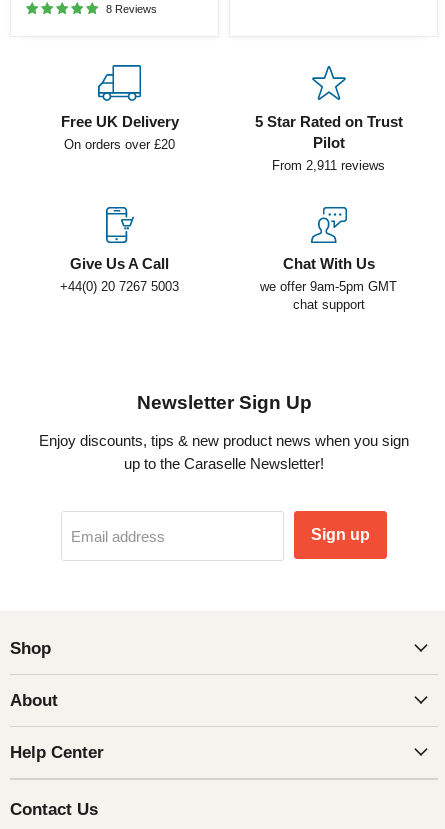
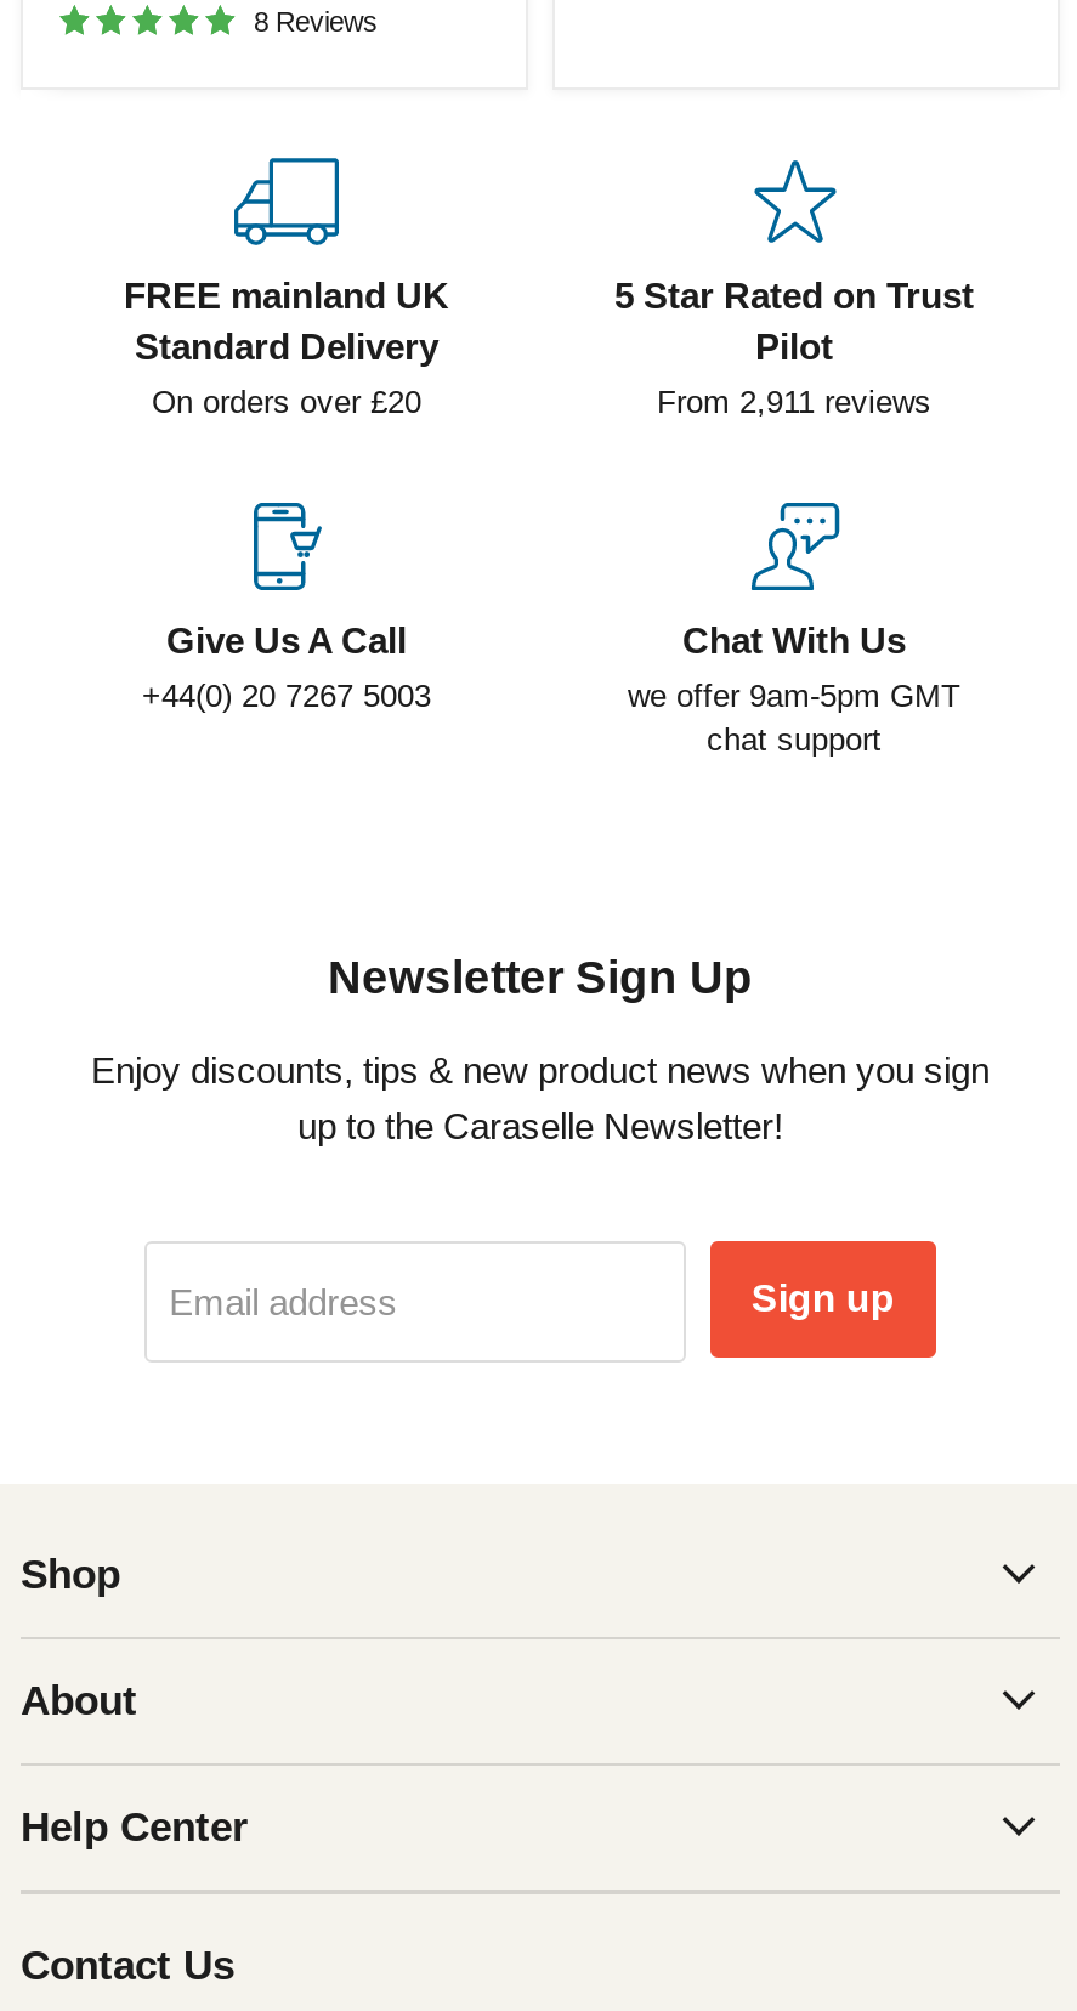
- Free UK Delivery
+ FREE mainland UK
+ Standard Delivery

moved down: On orders over £20
